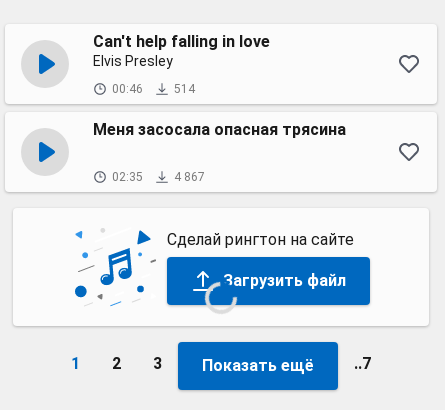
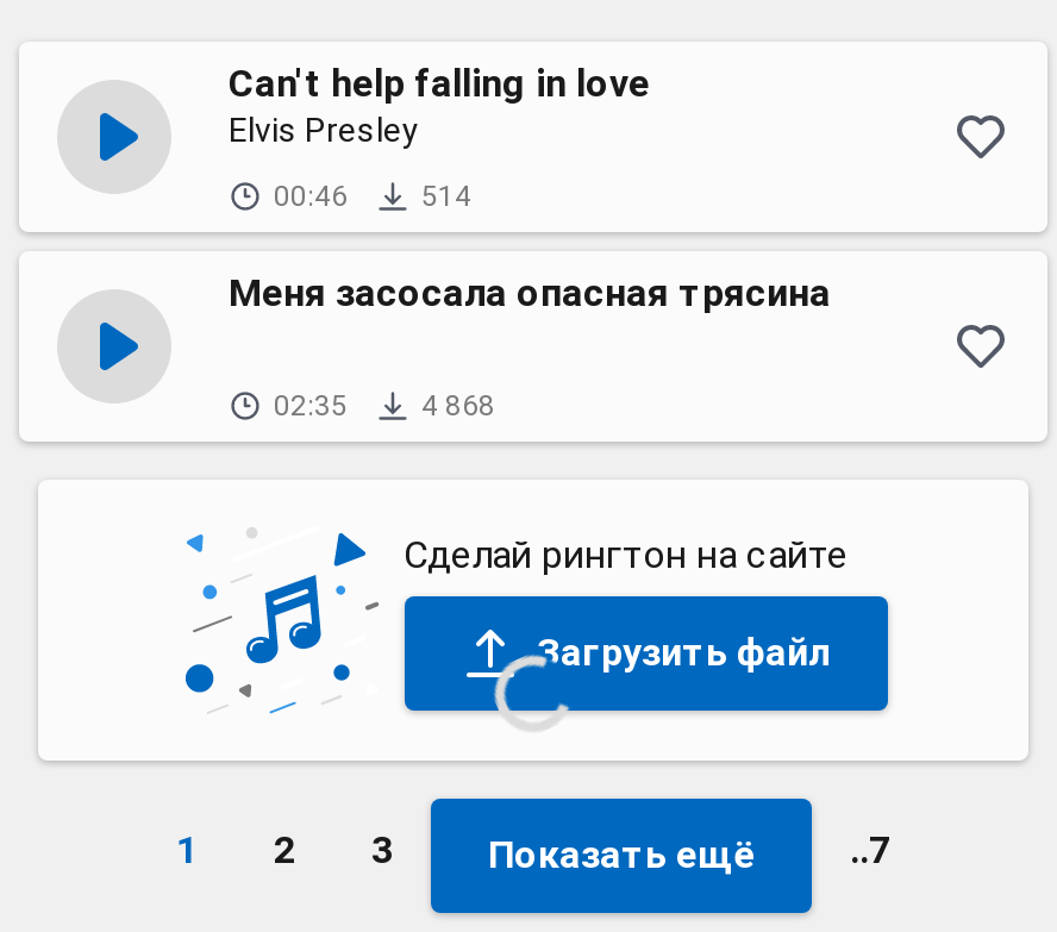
- 4 867
+ 4 868
